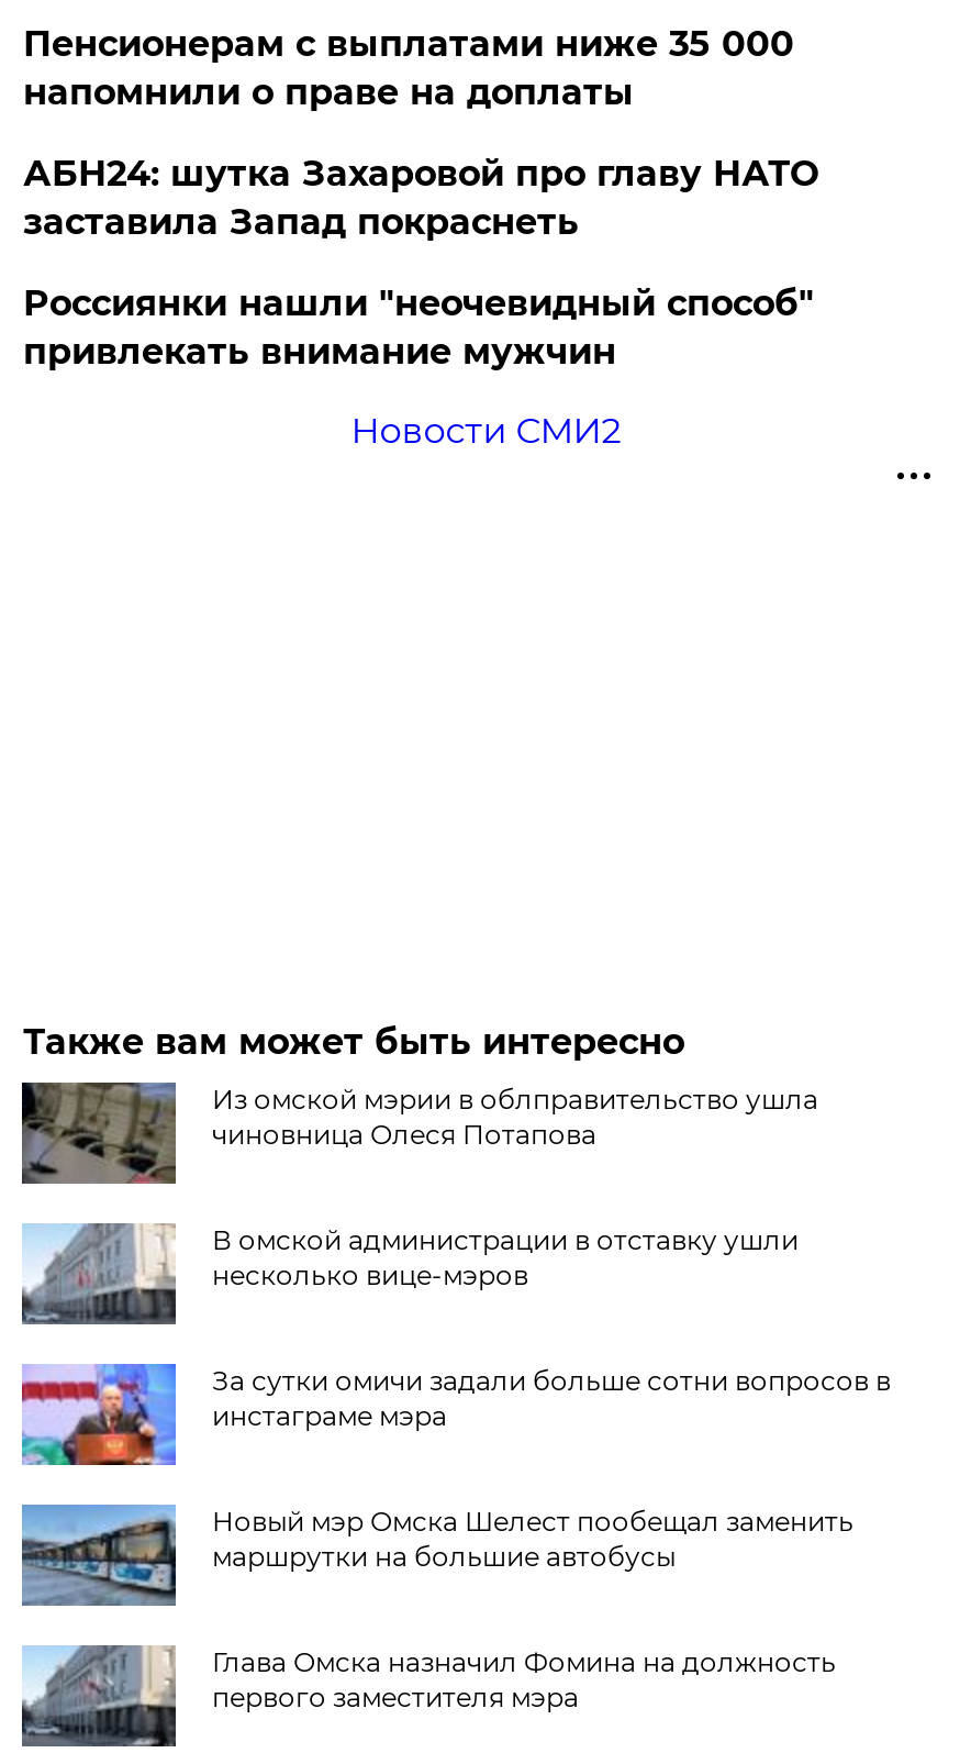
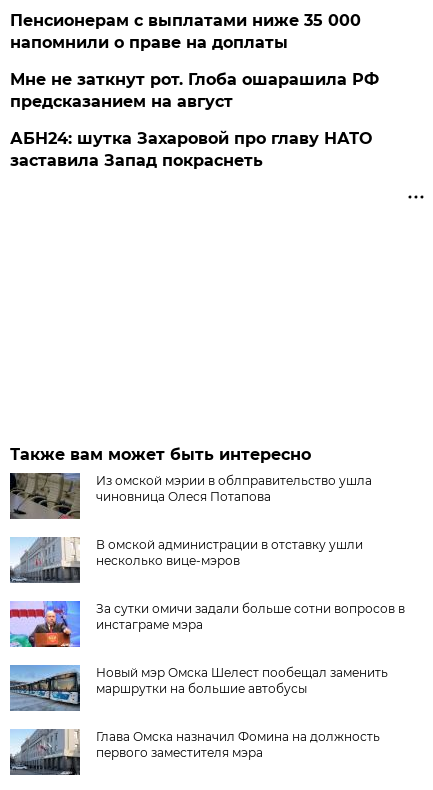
+ Мне не заткнут рот. Глоба ошарашила РФ
+ предсказанием на август

moved down: АБН24: шутка Захаровой про главу НАТО | заставила Запад покраснеть

- Россиянки нашли "неочевидный способ"
- привлекать внимание мужчин
- Новости СМИ2
